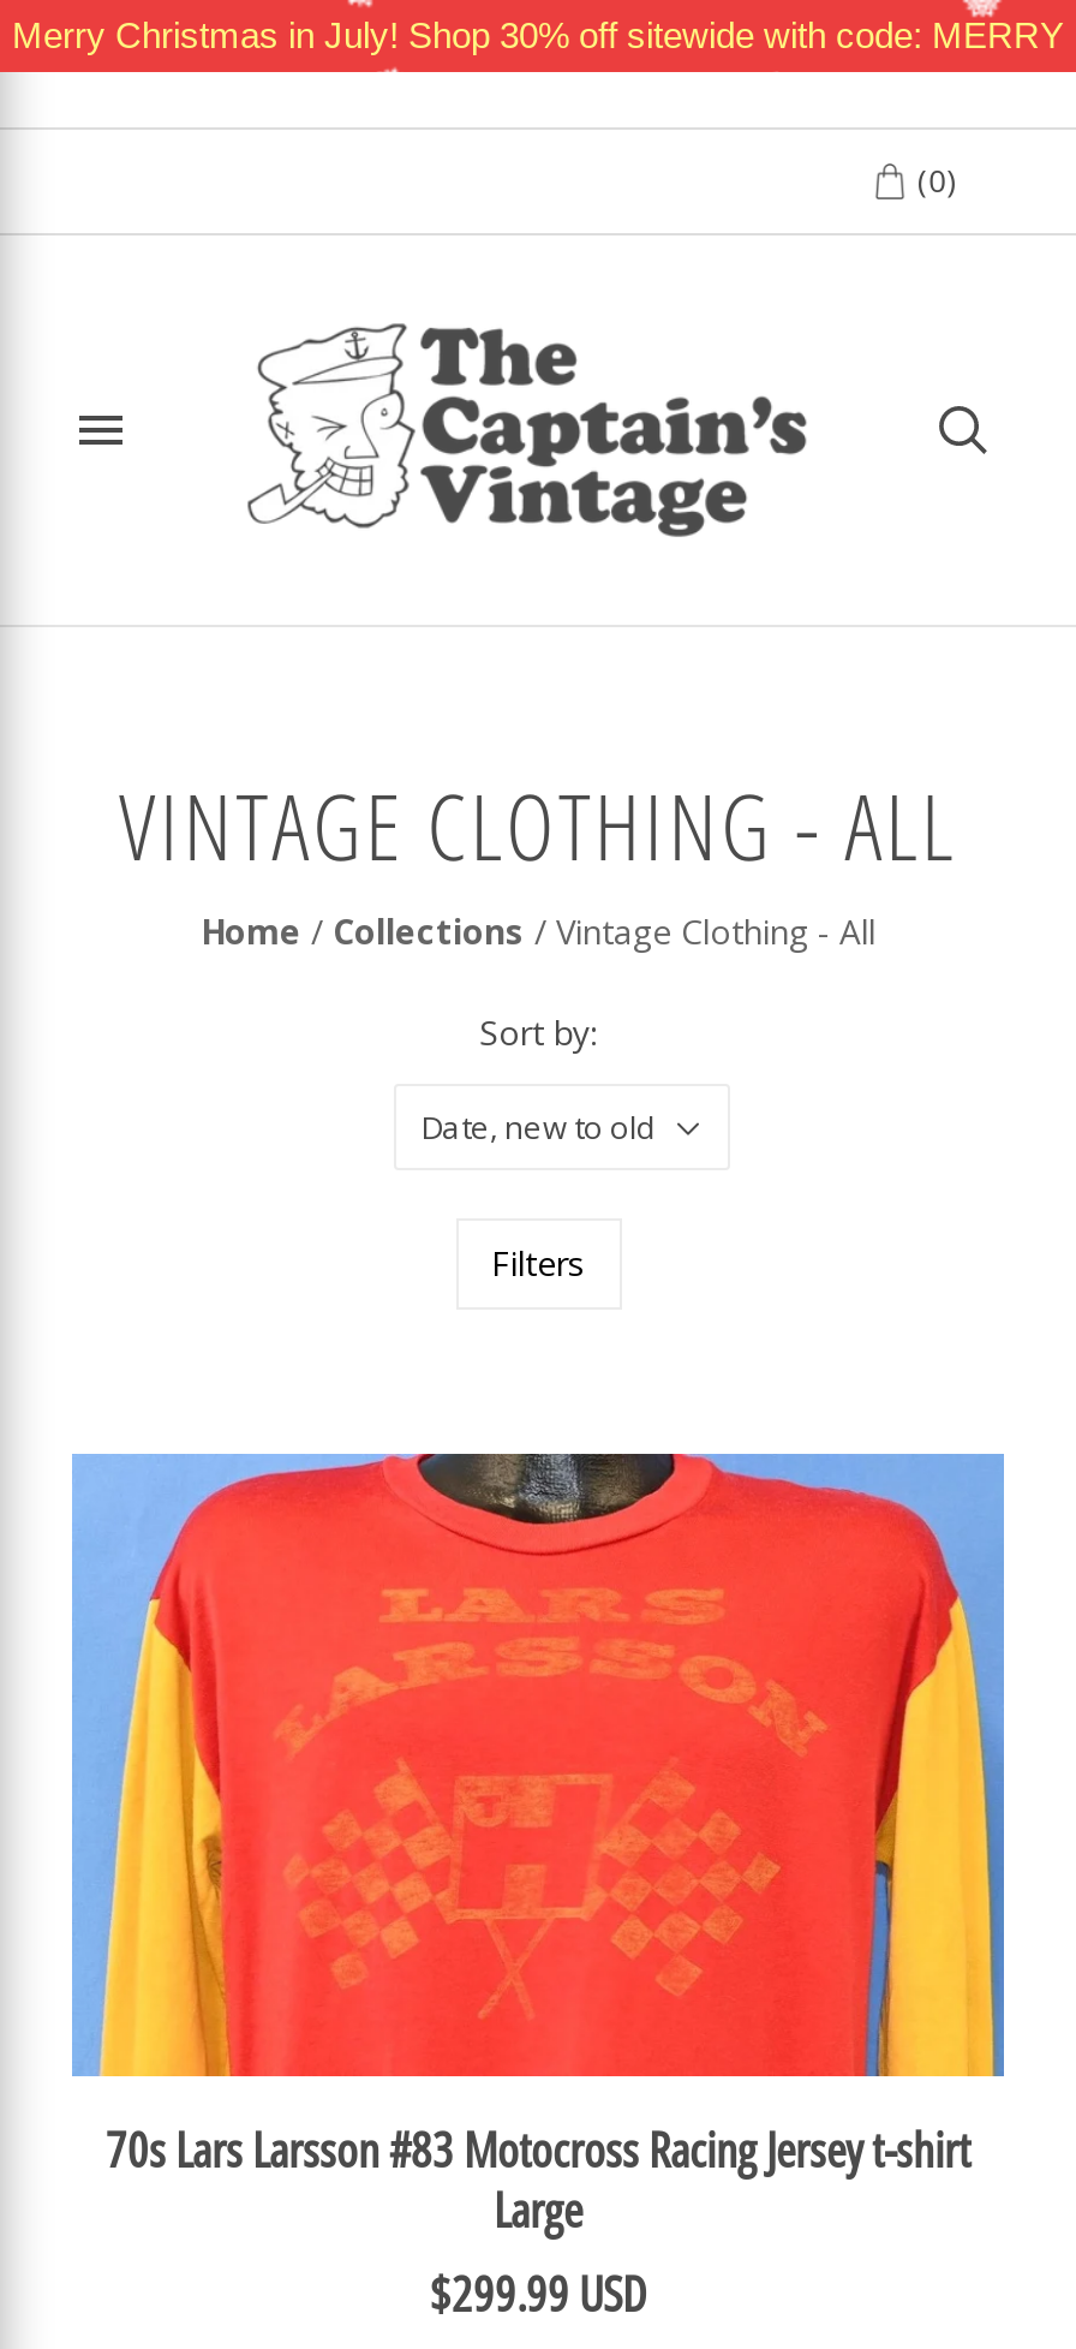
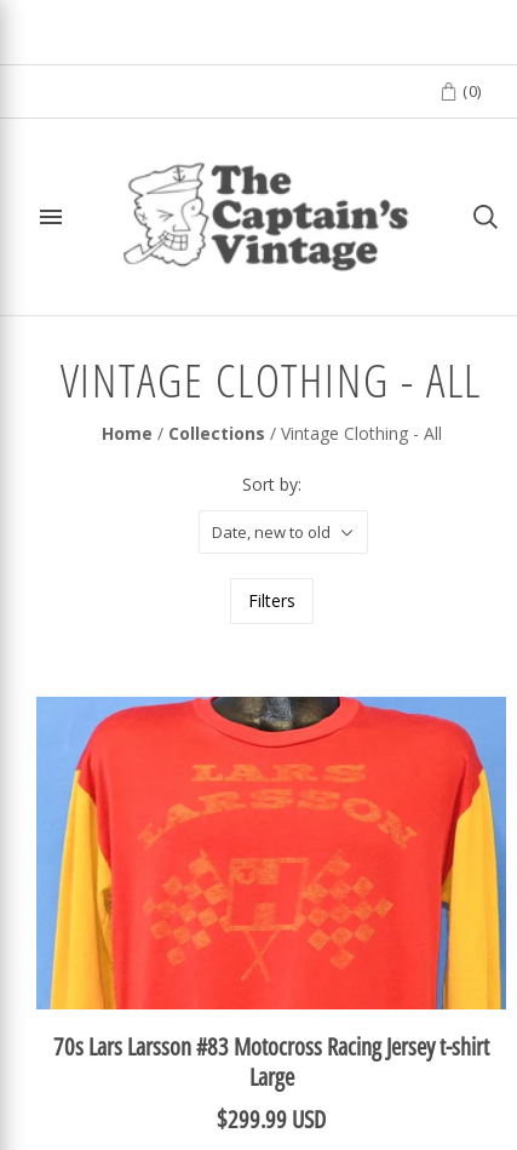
- Merry Christmas in July! Shop 30% off sitewide with code: MERRY
